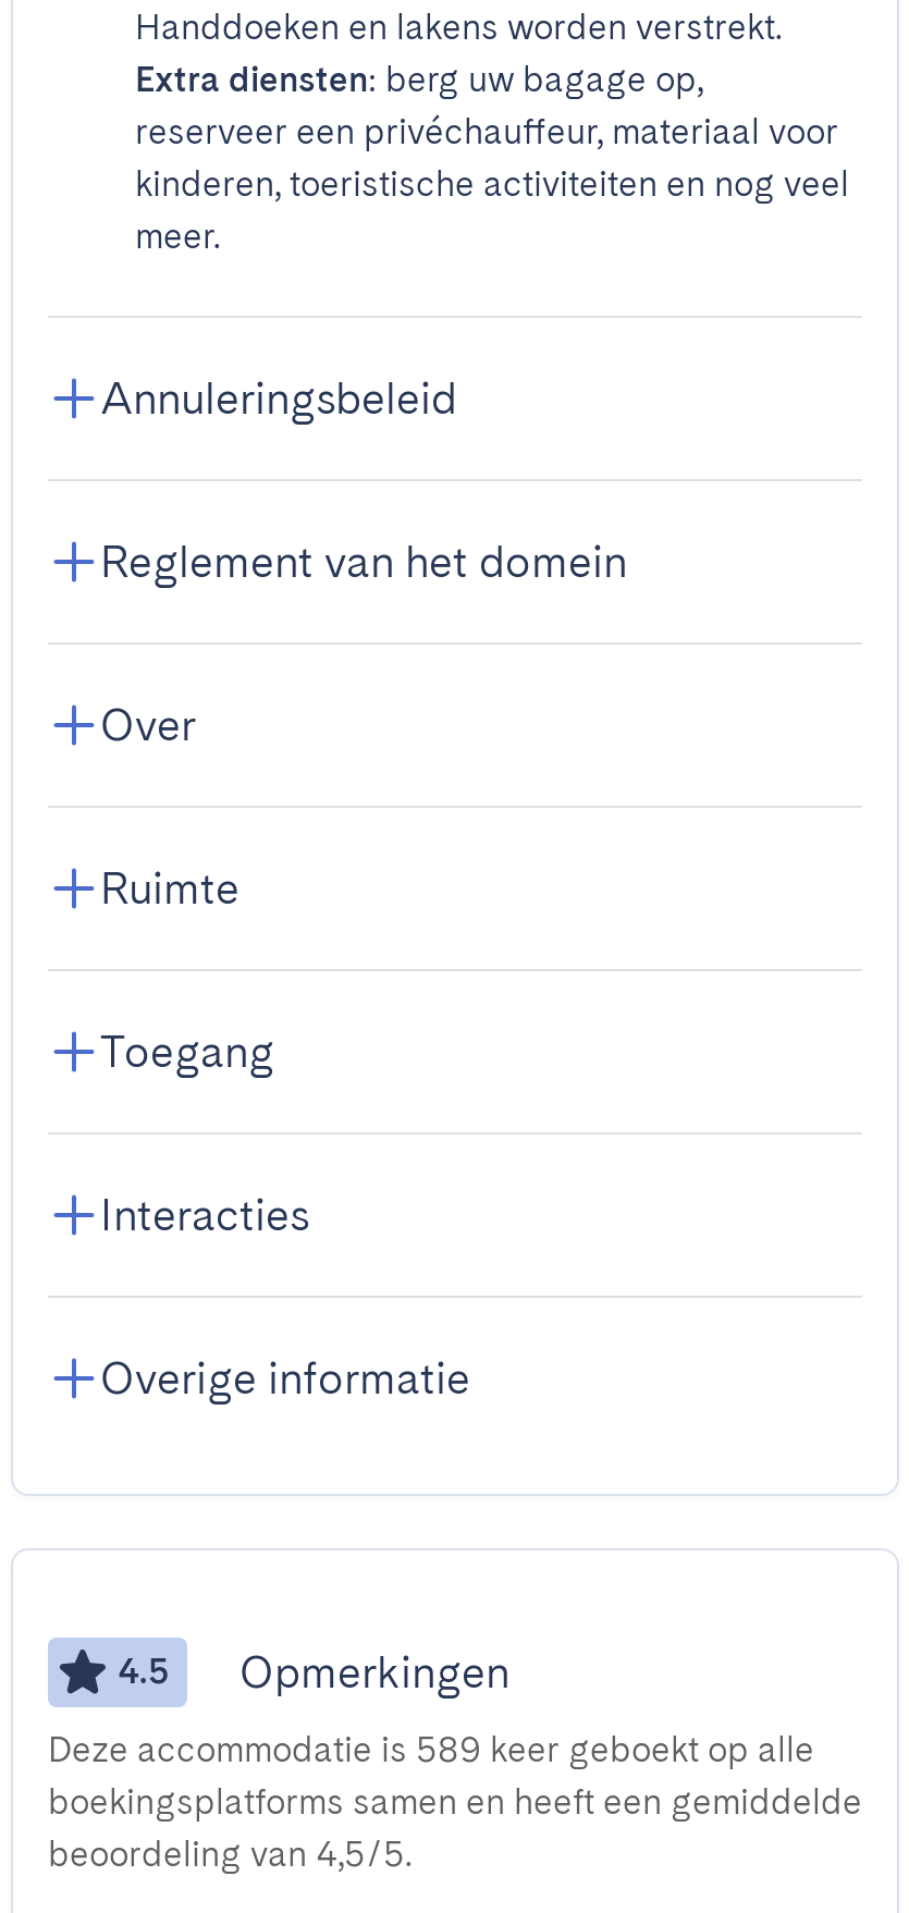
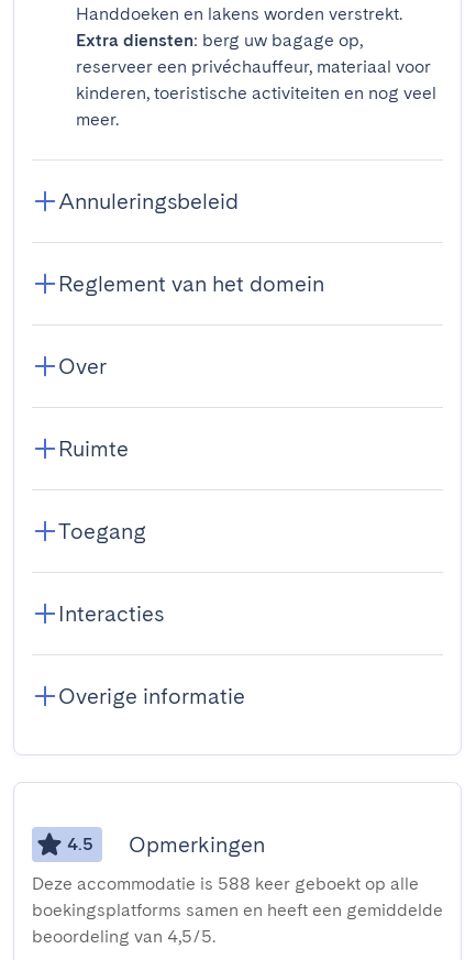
- Deze accommodatie is 589 keer geboekt op alle
+ Deze accommodatie is 588 keer geboekt op alle
